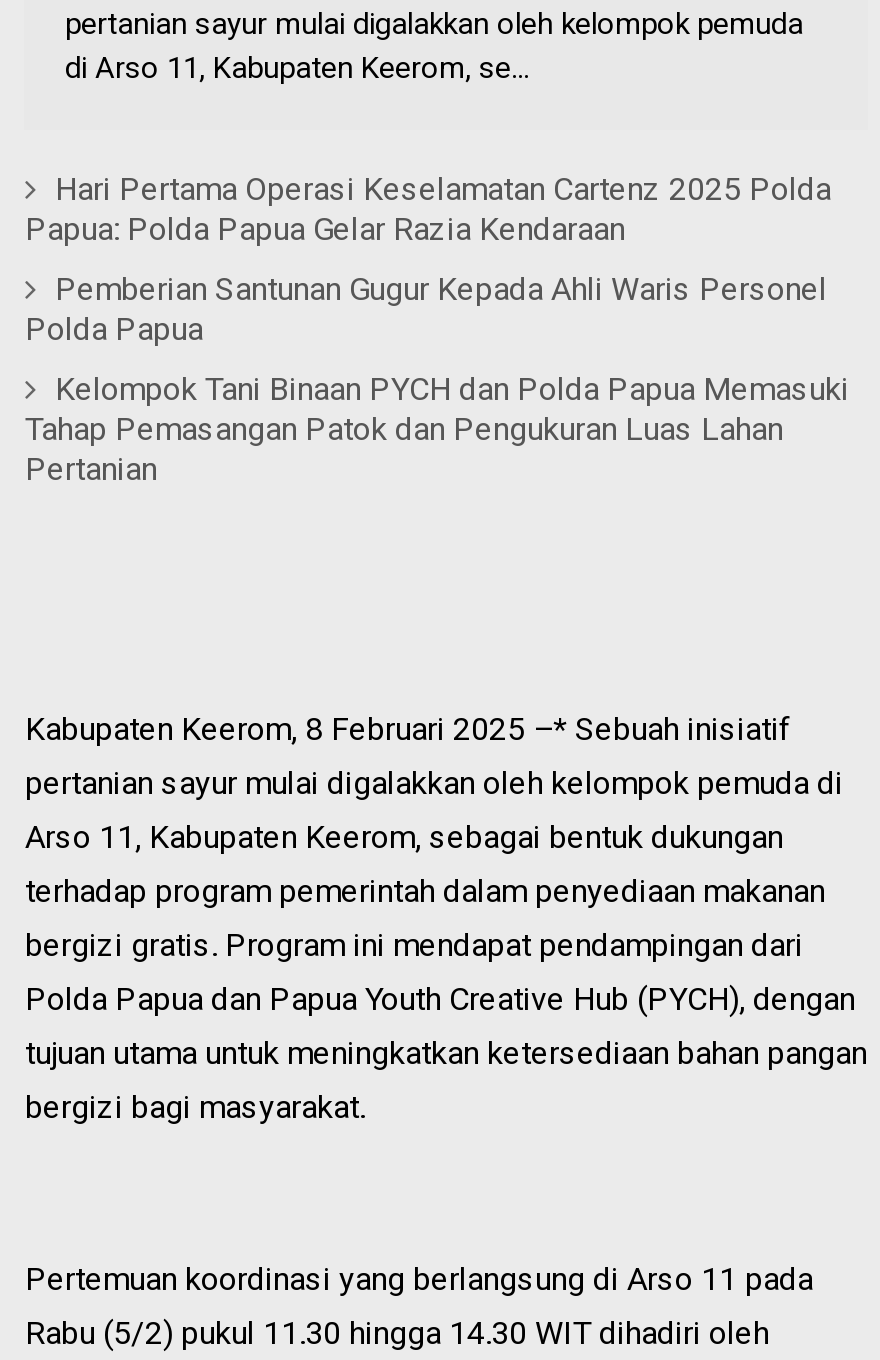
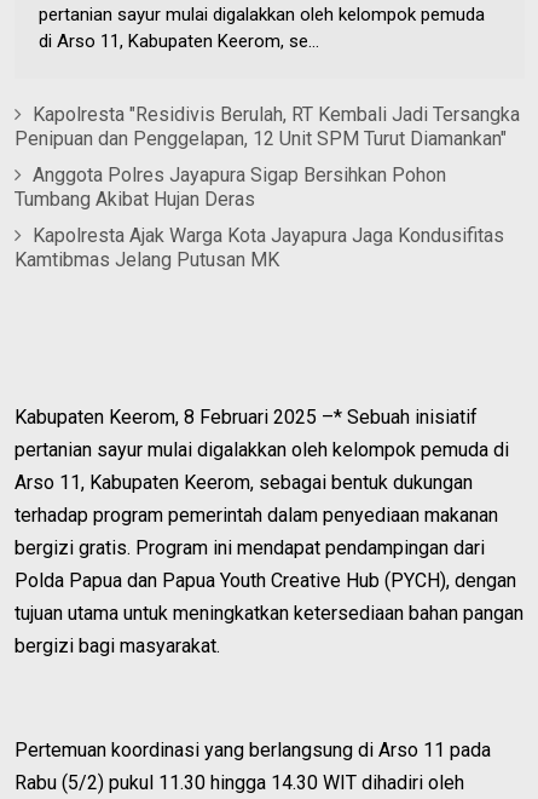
- Hari Pertama Operasi Keselamatan Cartenz 2025 Polda
- Papua: Polda Papua Gelar Razia Kendaraan
+ Kapolresta "Residivis Berulah, RT Kembali Jadi Tersangka
+ Penipuan dan Penggelapan, 12 Unit SPM Turut Diamankan"

- Pemberian Santunan Gugur Kepada Ahli Waris Personel
- Polda Papua
+ Anggota Polres Jayapura Sigap Bersihkan Pohon
+ Tumbang Akibat Hujan Deras

- Kelompok Tani Binaan PYCH dan Polda Papua Memasuki
- Tahap Pemasangan Patok dan Pengukuran Luas Lahan
- Pertanian
+ Kapolresta Ajak Warga Kota Jayapura Jaga Kondusifitas
+ Kamtibmas Jelang Putusan MK
